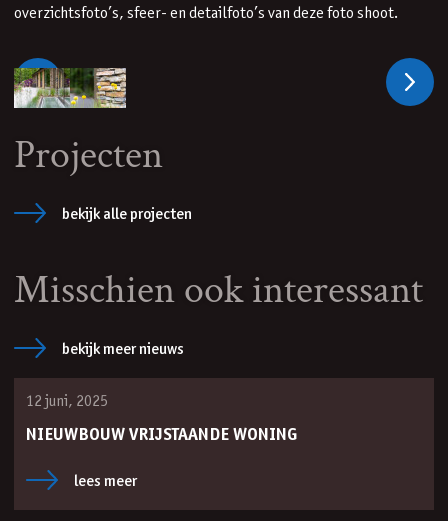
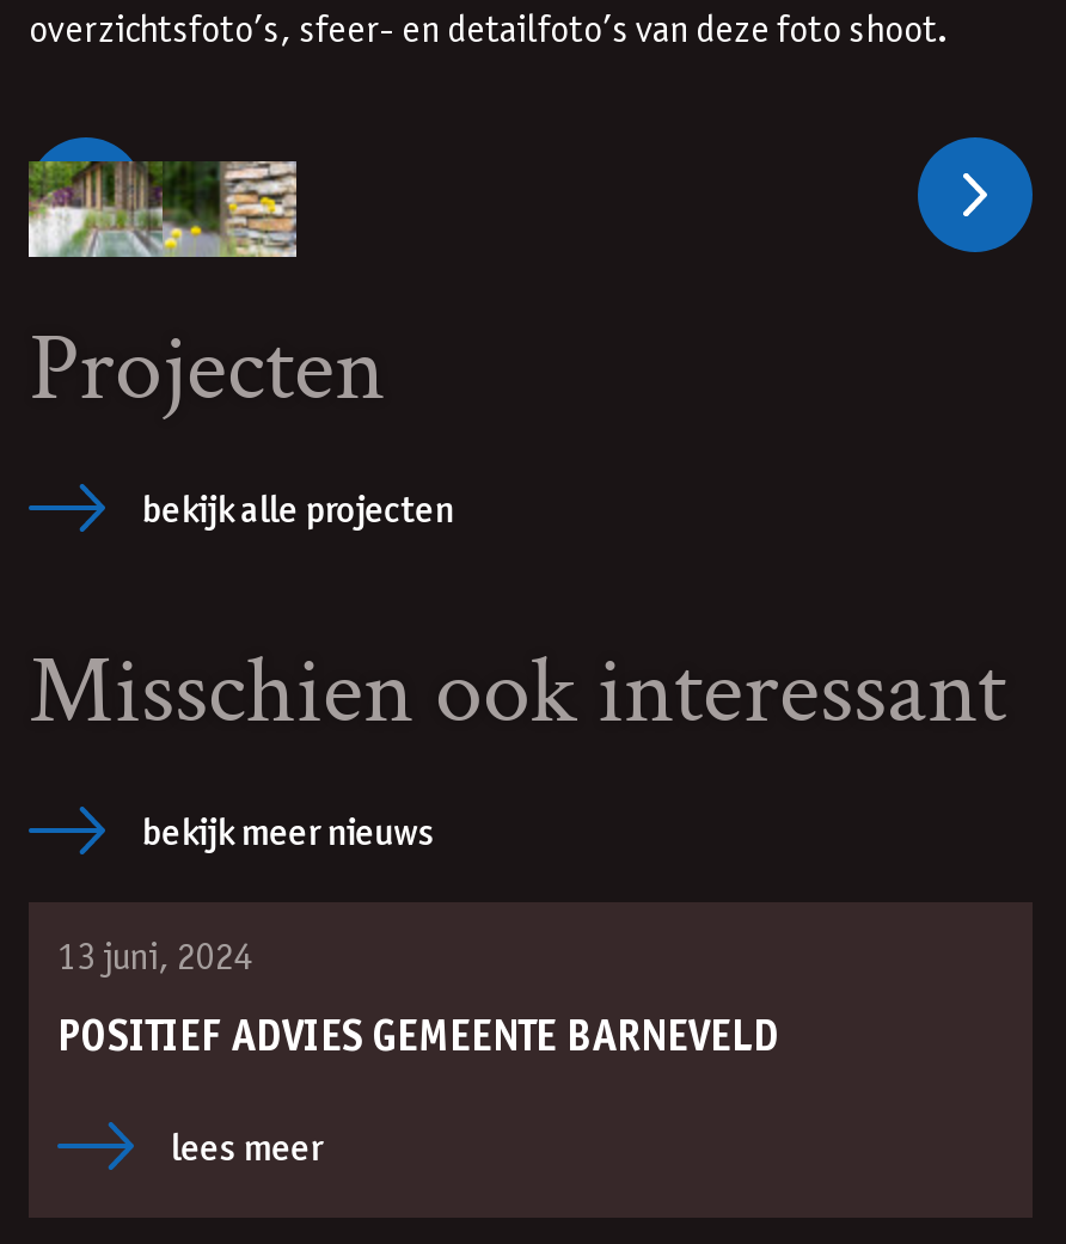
- 12 juni, 2025
+ 13 juni, 2024

- NIEUWBOUW VRIJSTAANDE WONING
+ POSITIEF ADVIES GEMEENTE BARNEVELD
